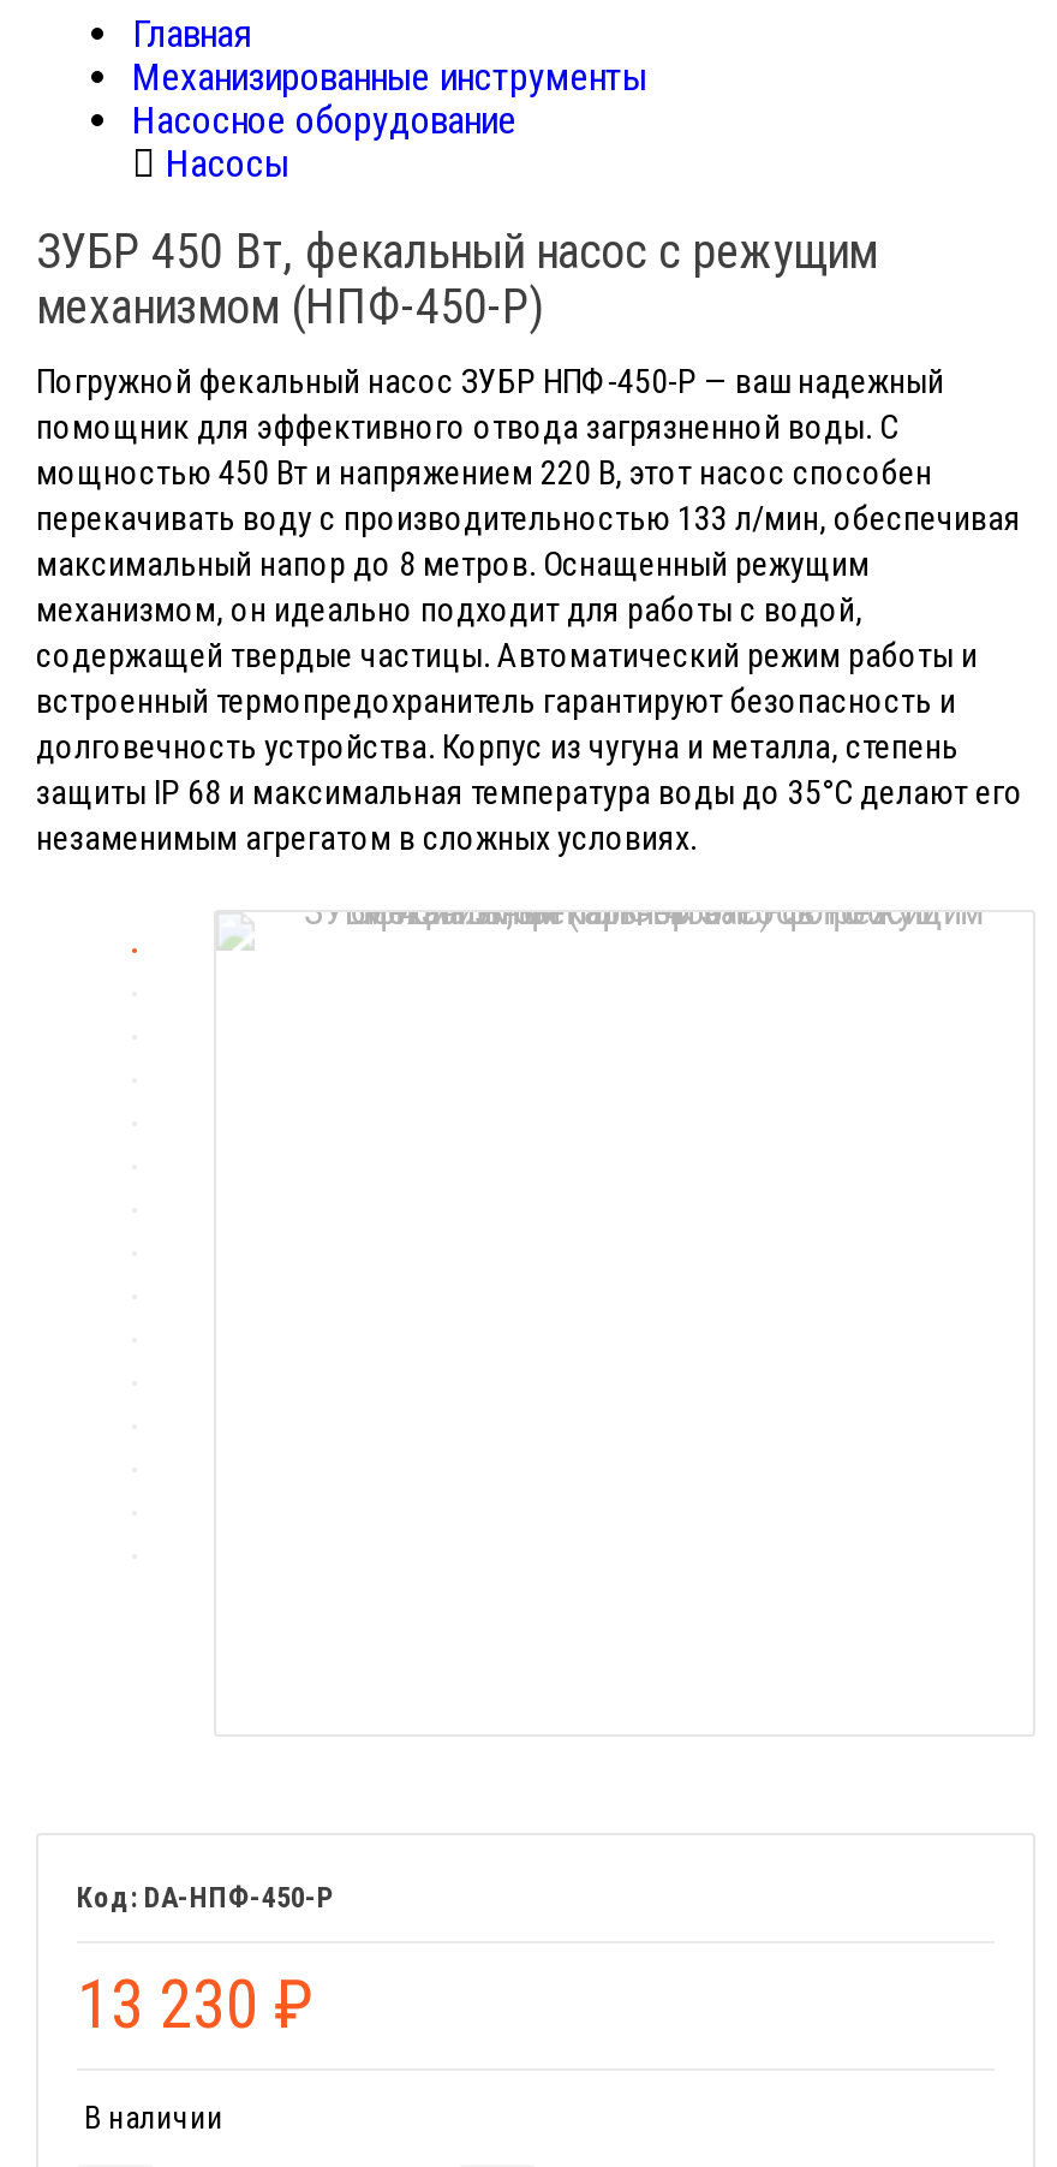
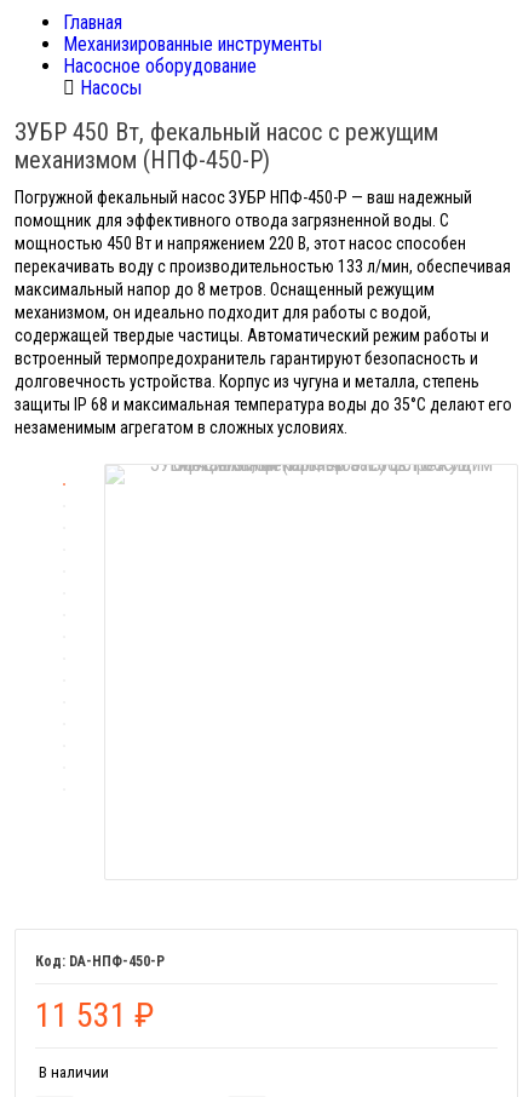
- 13 230 ₽
+ 11 531 ₽
